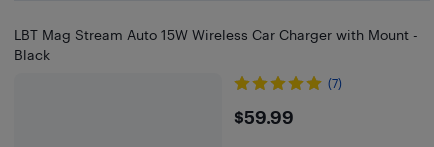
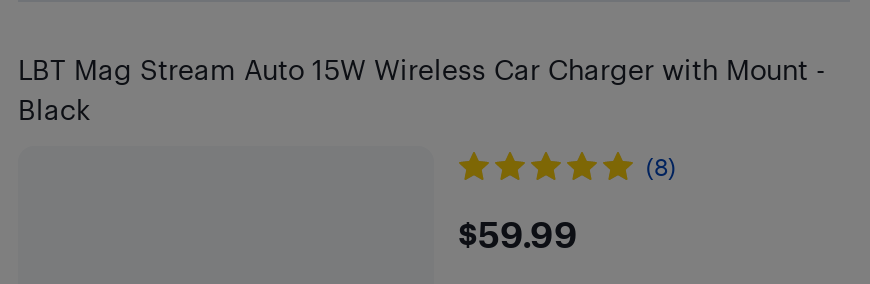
- (7)
+ (8)
